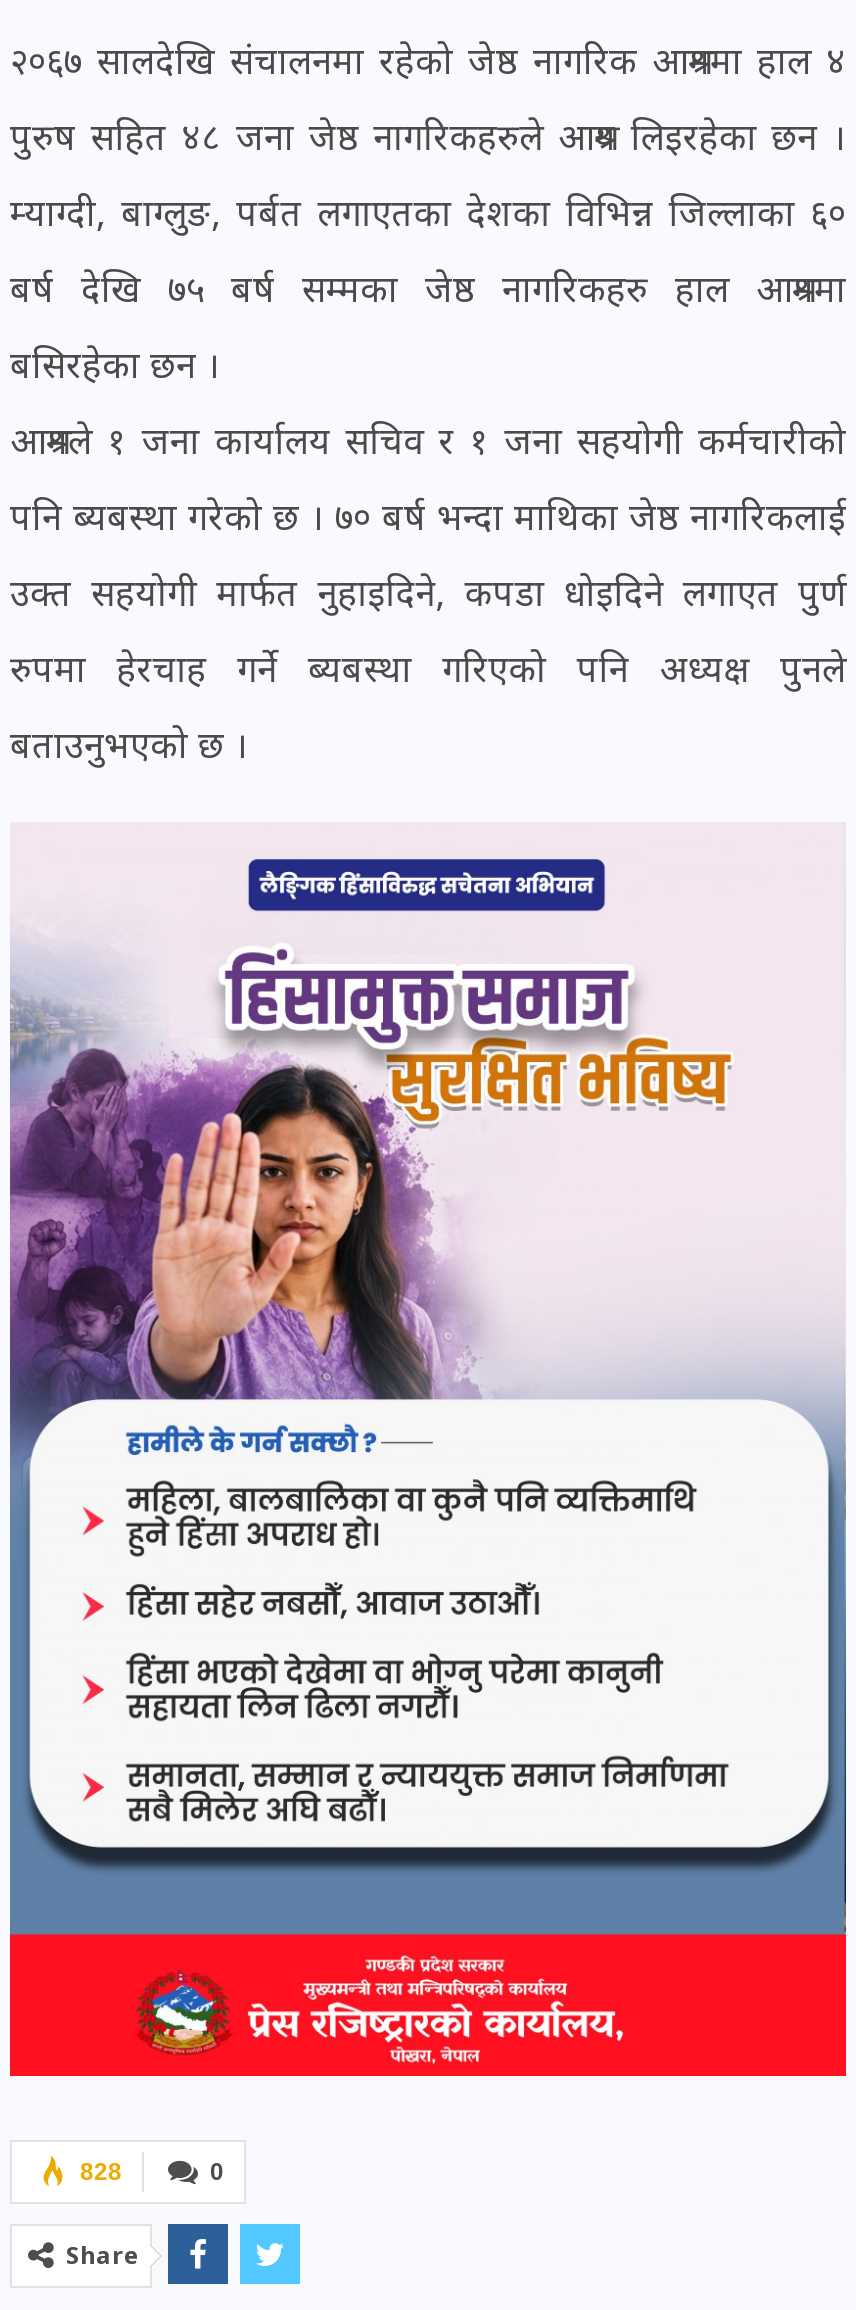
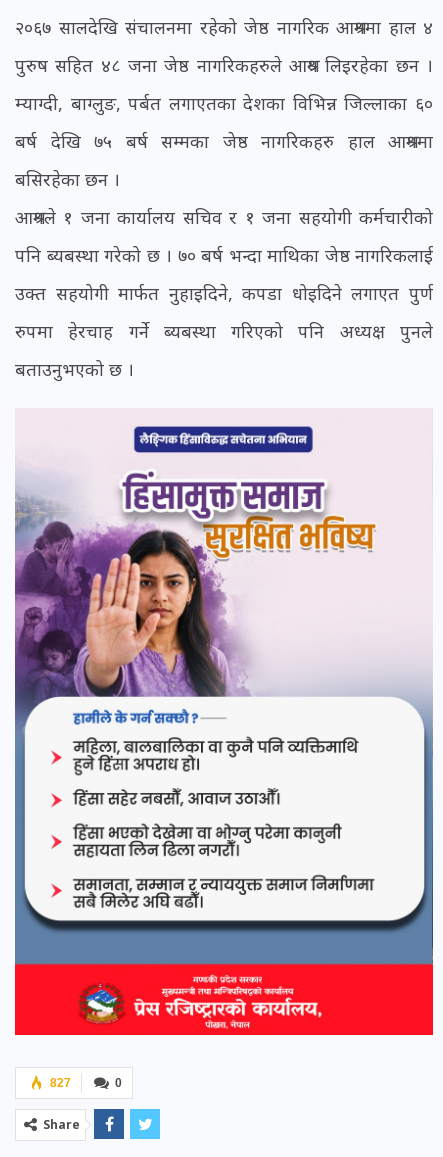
- 828
+ 827
